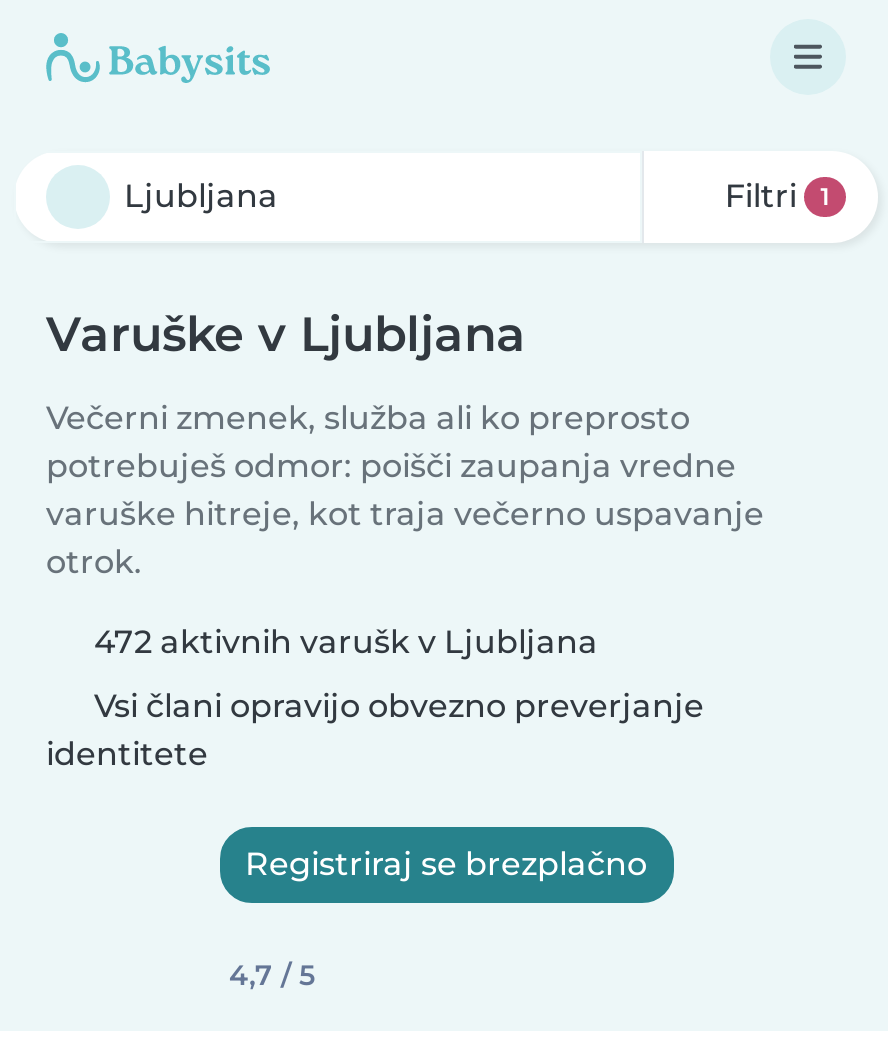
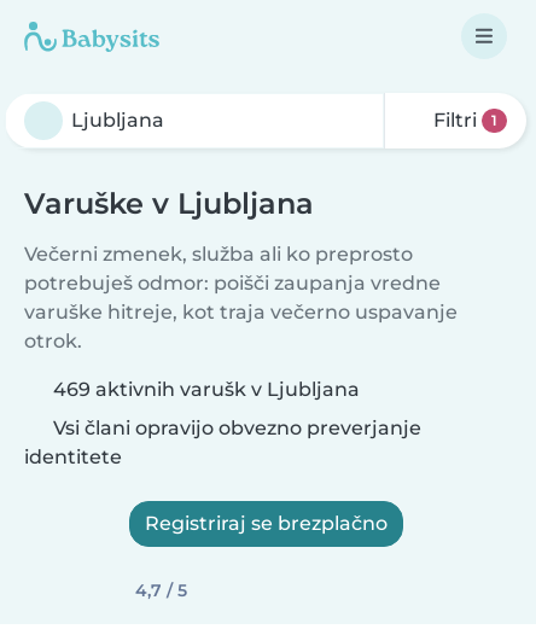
- 472 aktivnih varušk v Ljubljana
+ 469 aktivnih varušk v Ljubljana
